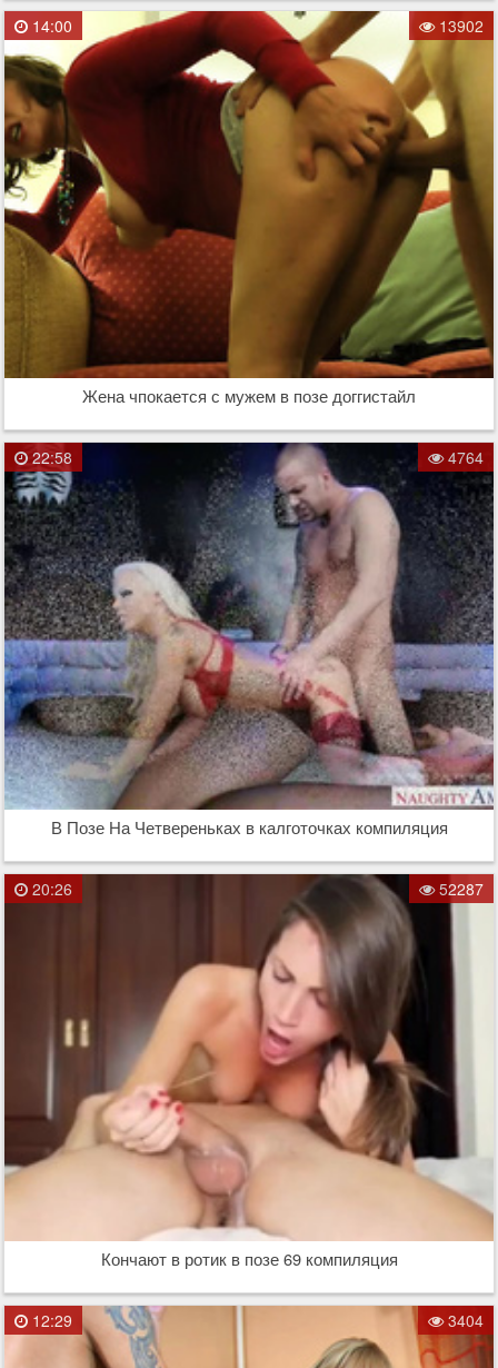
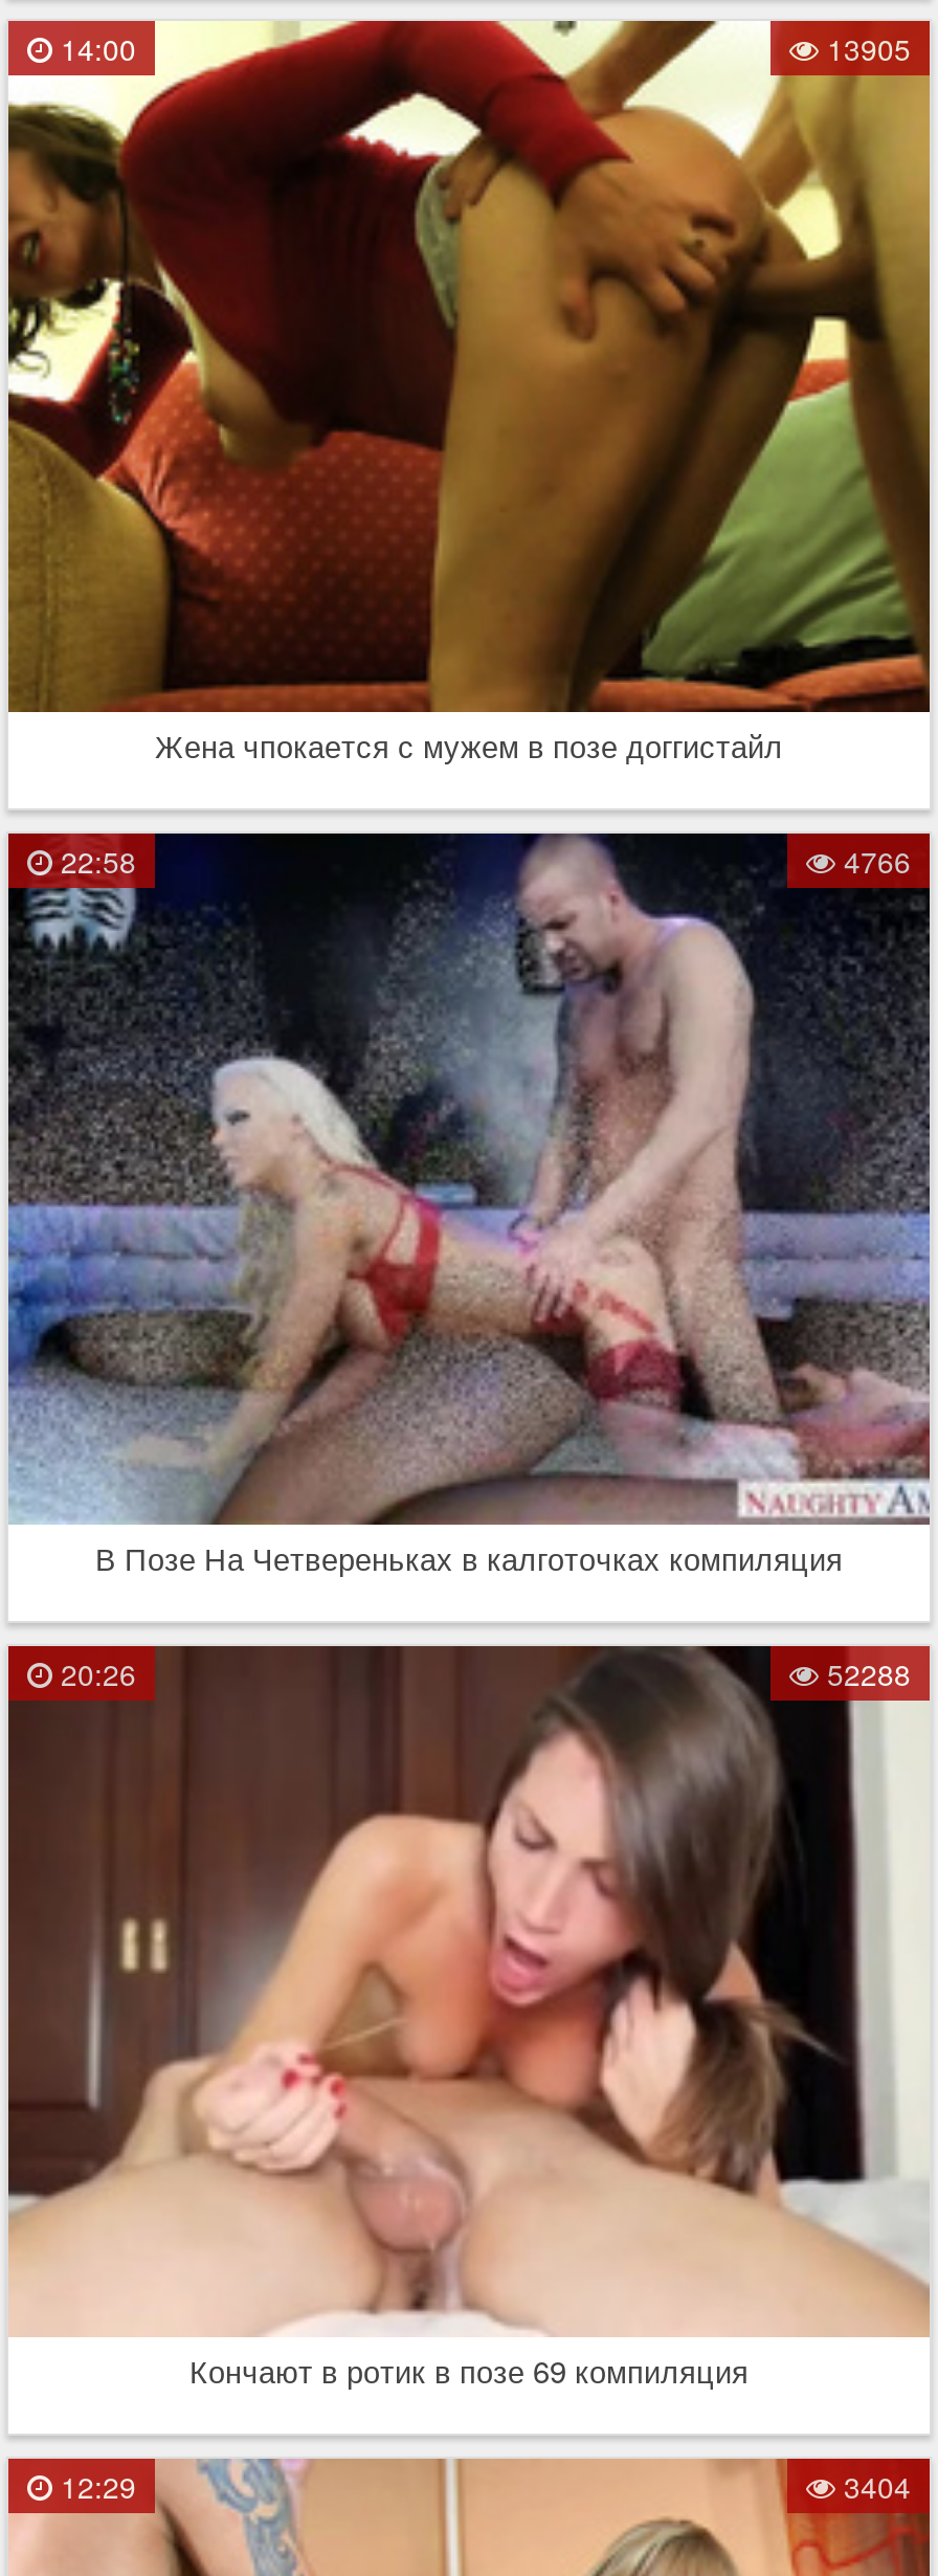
- 13902
+ 13905

- 4764
+ 4766

- 52287
+ 52288
